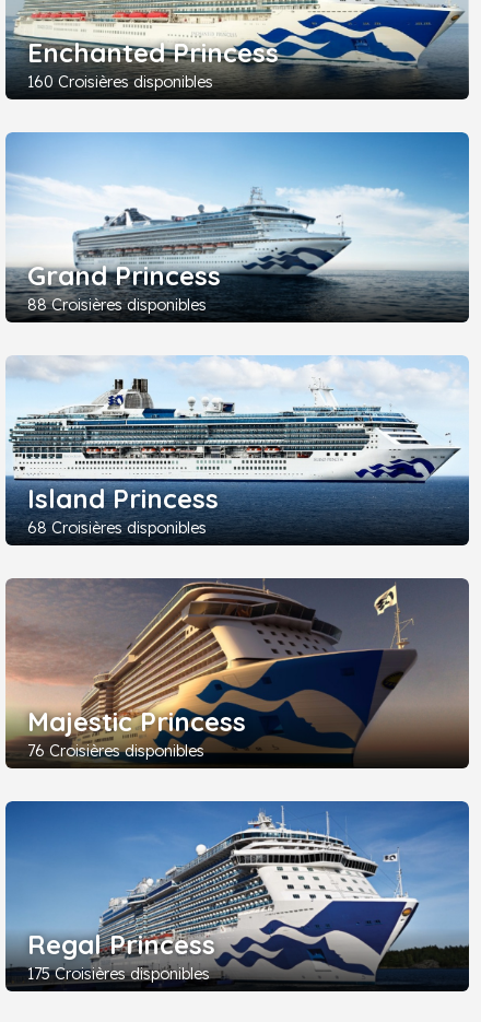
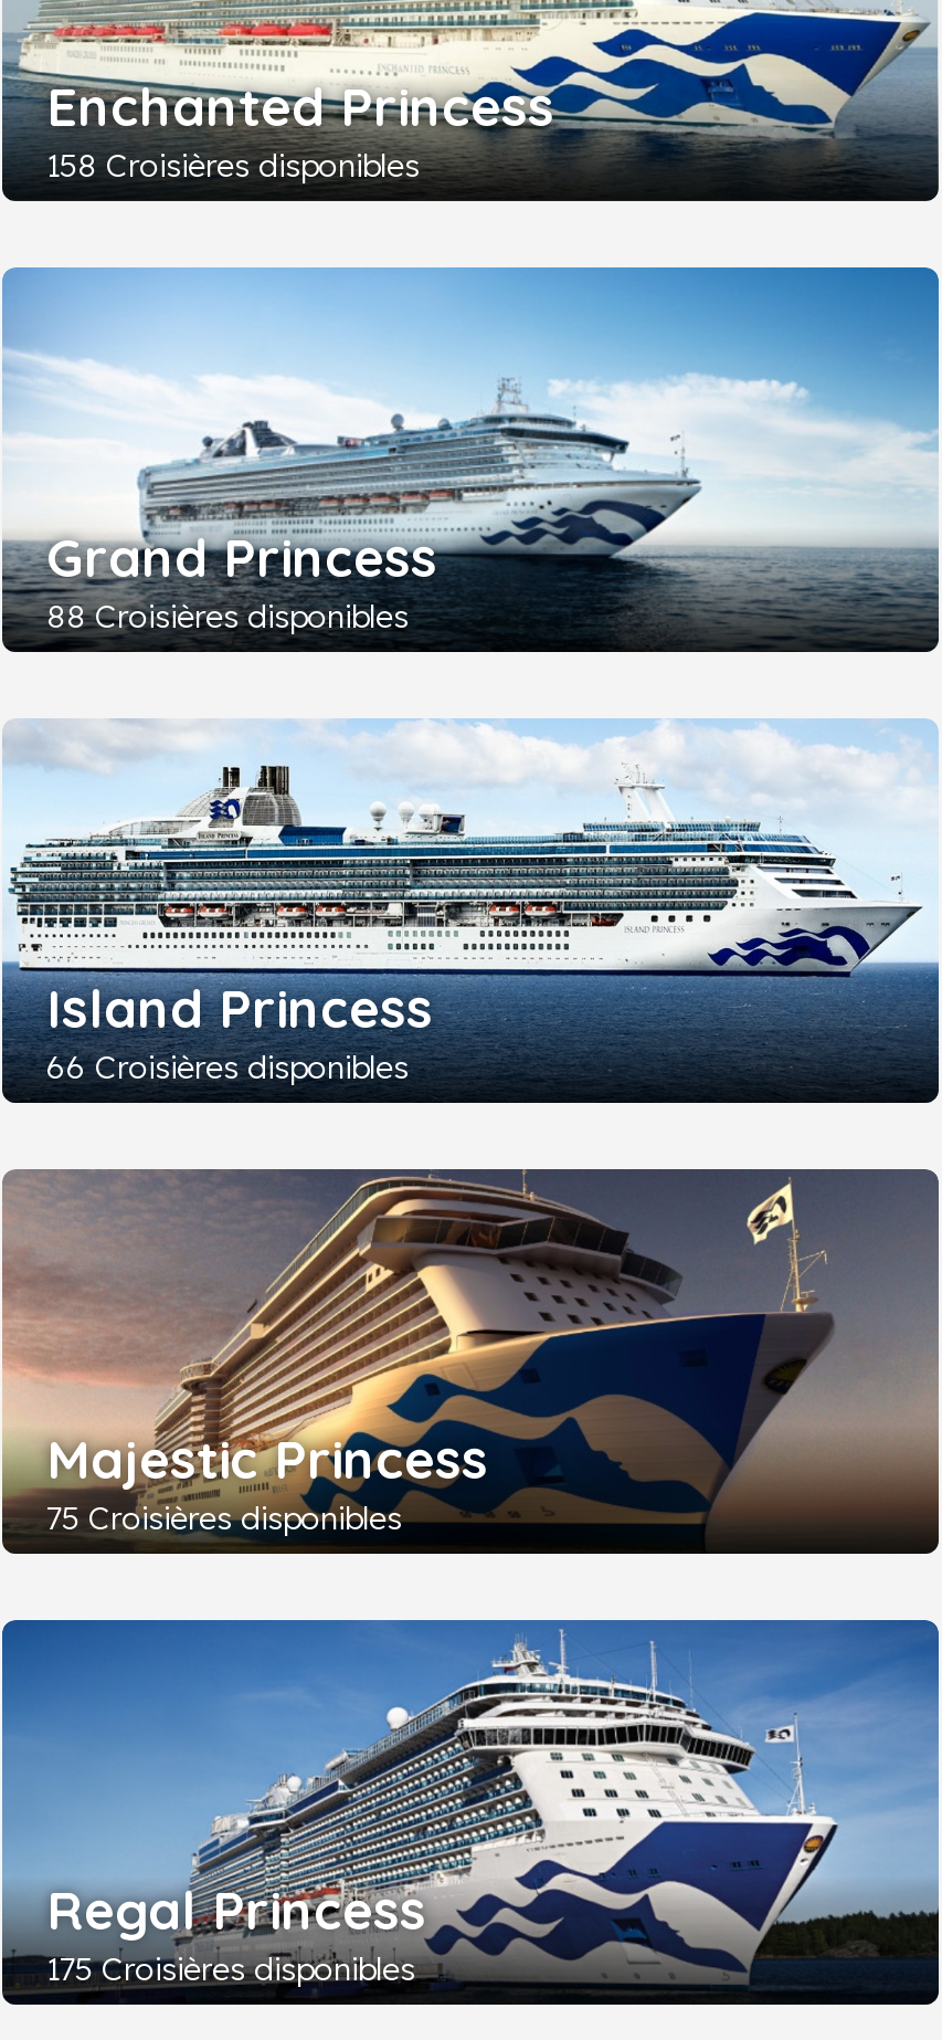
- 160 Croisières disponibles
+ 158 Croisières disponibles

- 68 Croisières disponibles
+ 66 Croisières disponibles

- 76 Croisières disponibles
+ 75 Croisières disponibles
